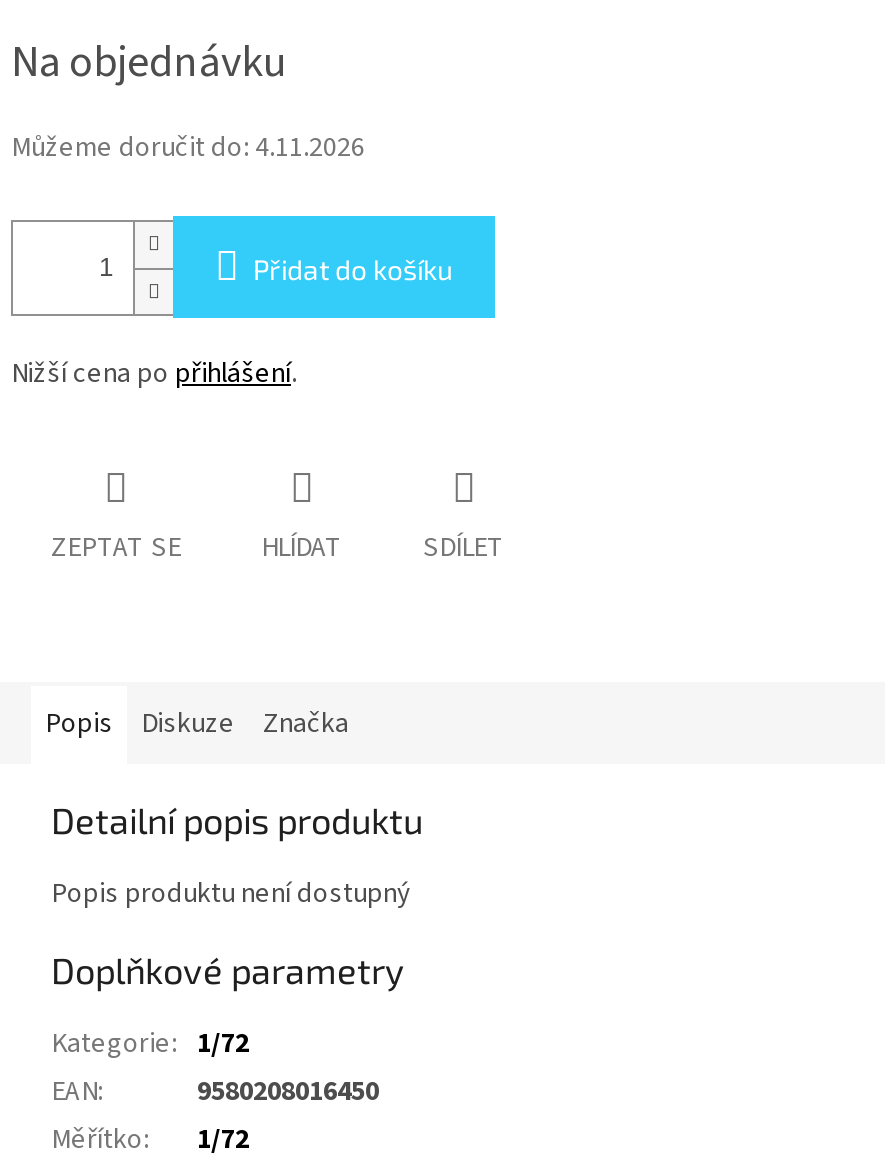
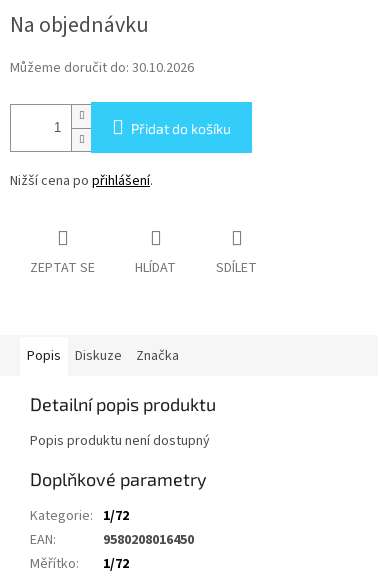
- Můžeme doručit do: 4.11.2026
+ Můžeme doručit do: 30.10.2026
